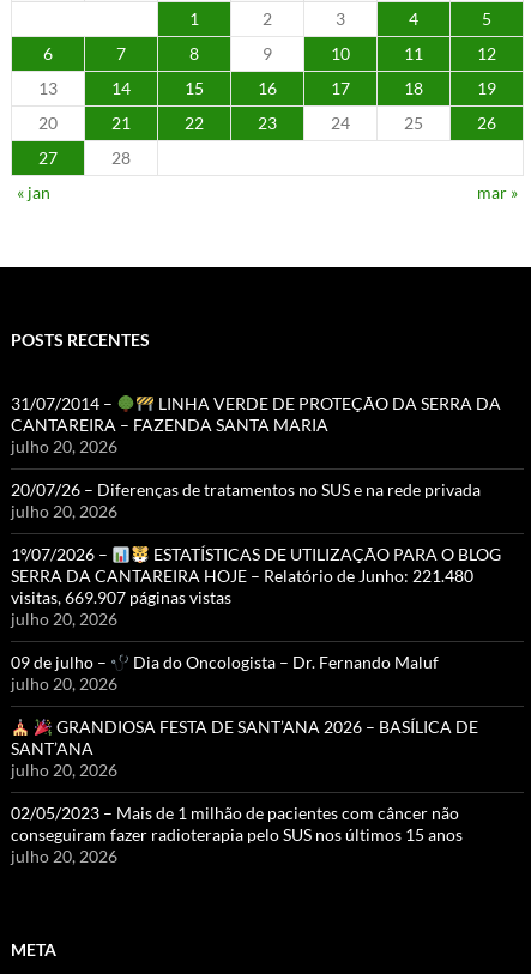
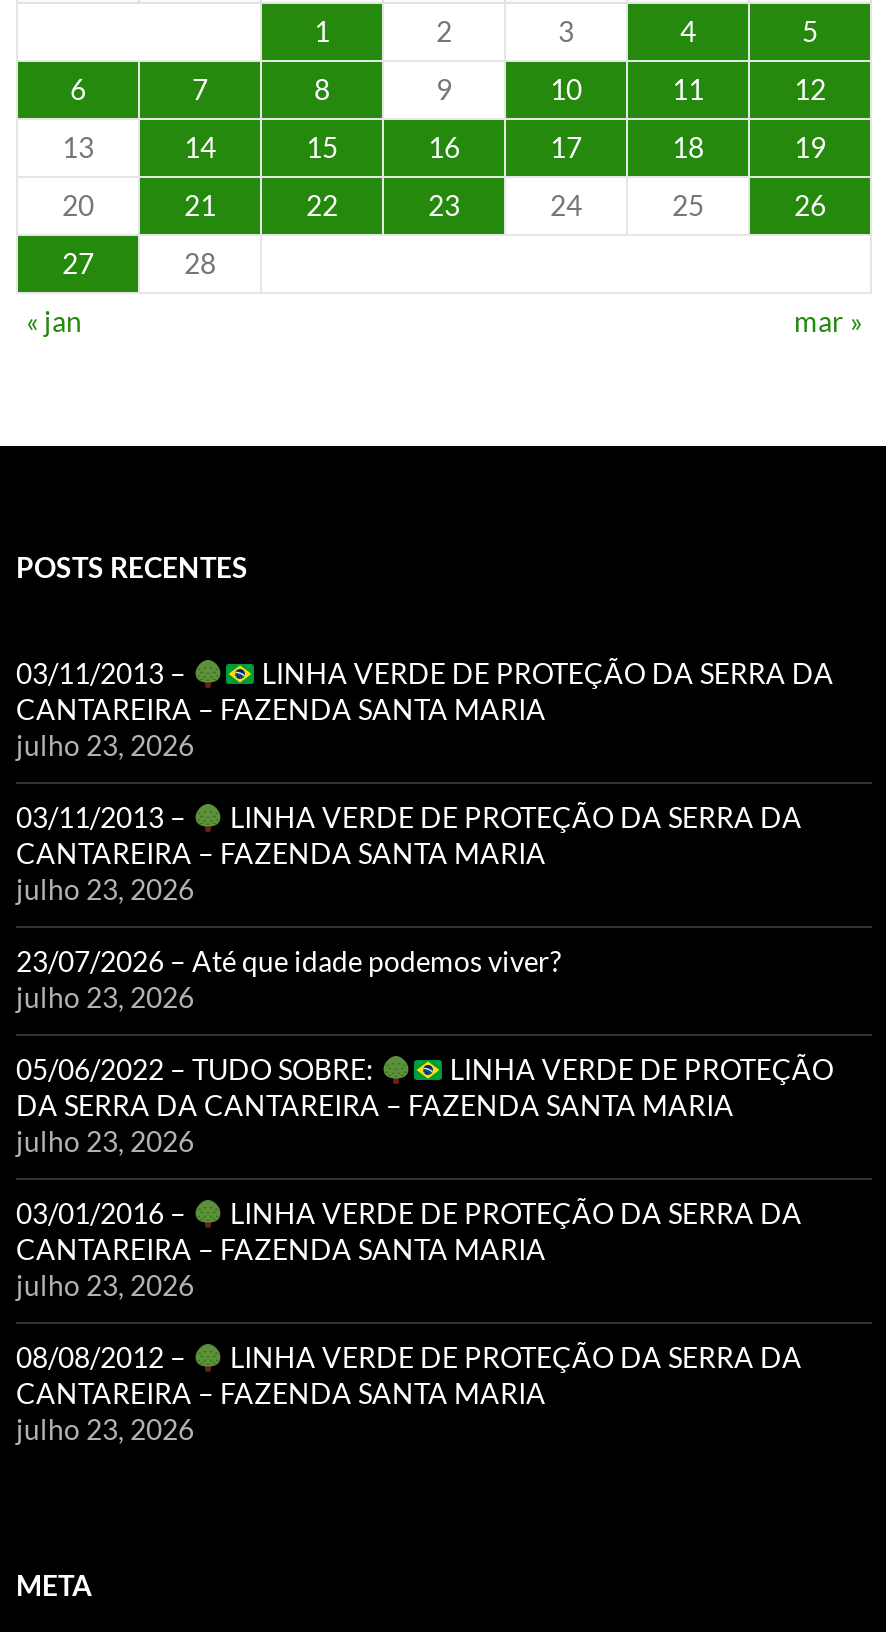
- 31/07/2014 – LINHA VERDE DE PROTEÇÃO DA SERRA DA
+ 03/11/2013 – LINHA VERDE DE PROTEÇÃO DA SERRA DA

- julho 20, 2026
+ julho 23, 2026

- 20/07/26 – Diferenças de tratamentos no SUS e na rede privada
- julho 20, 2026
+ 03/11/2013 –
+ LINHA VERDE DE PROTEÇÃO DA SERRA DA
+ CANTAREIRA – FAZENDA SANTA MARIA
+ julho 23, 2026

- 1º/07/2026 –
- ESTATÍSTICAS DE UTILIZAÇÃO PARA O BLOG
- SERRA DA CANTAREIRA HOJE – Relatório de Junho: 221.480
- visitas, 669.907 páginas vistas
- julho 20, 2026
+ 23/07/2026 – Até que idade podemos viver?
+ julho 23, 2026

- 09 de julho –
- Dia do Oncologista – Dr. Fernando Maluf
- julho 20, 2026
+ 05/06/2022 – TUDO SOBRE:
+ LINHA VERDE DE PROTEÇÃO
+ DA SERRA DA CANTAREIRA – FAZENDA SANTA MARIA
+ julho 23, 2026

- GRANDIOSA FESTA DE SANT’ANA 2026 – BASÍLICA DE
- SANT’ANA
- julho 20, 2026
+ 03/01/2016 –
+ LINHA VERDE DE PROTEÇÃO DA SERRA DA
+ CANTAREIRA – FAZENDA SANTA MARIA
+ julho 23, 2026

- 02/05/2023 – Mais de 1 milhão de pacientes com câncer não
- conseguiram fazer radioterapia pelo SUS nos últimos 15 anos
- julho 20, 2026
+ 08/08/2012 –
+ LINHA VERDE DE PROTEÇÃO DA SERRA DA
+ CANTAREIRA – FAZENDA SANTA MARIA
+ julho 23, 2026
